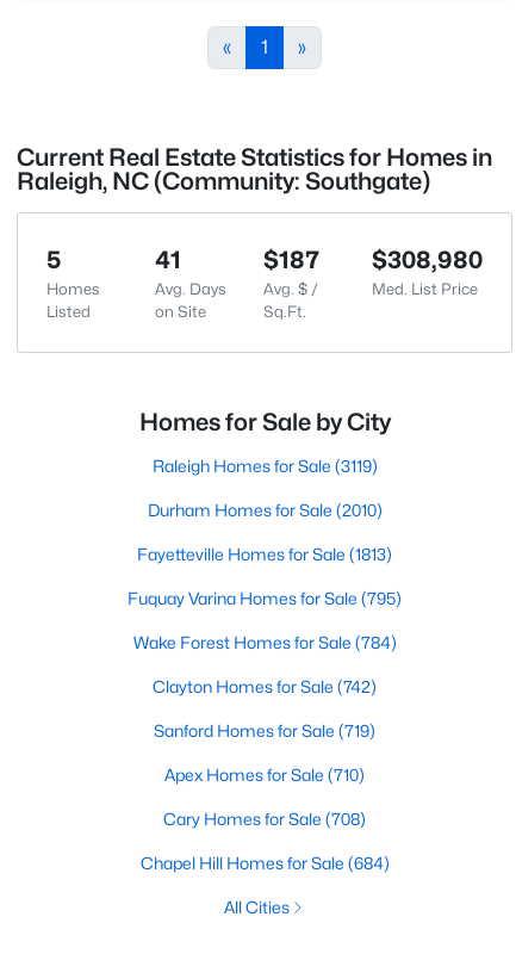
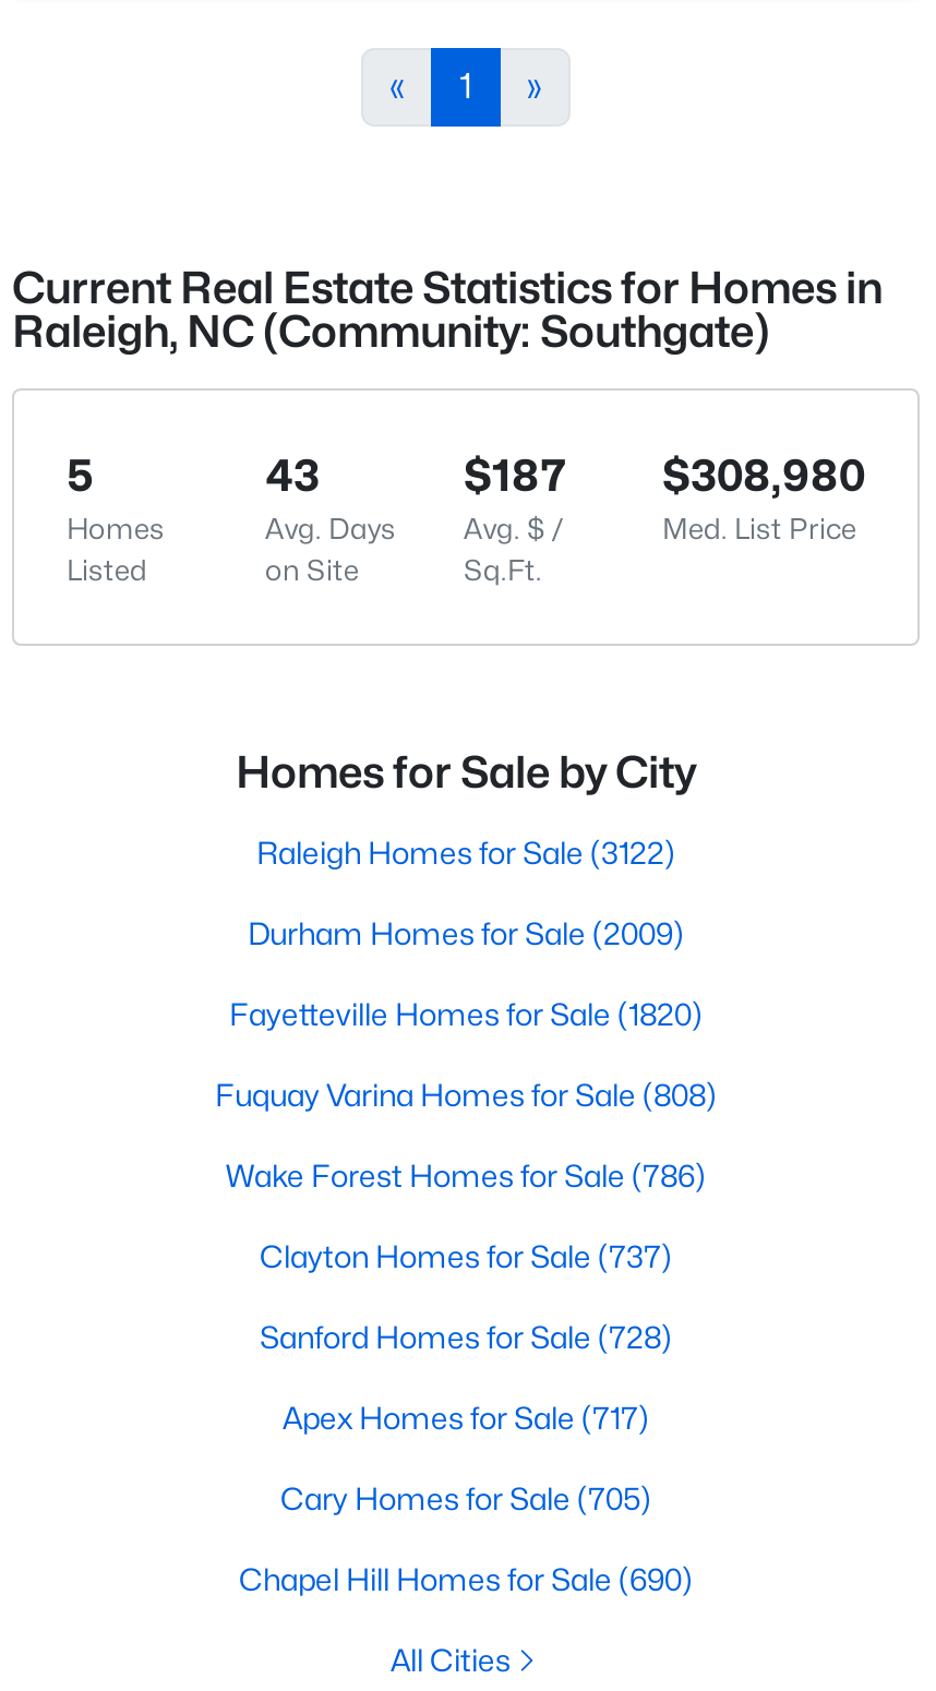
- 41
+ 43

- Raleigh Homes for Sale (3119)
+ Raleigh Homes for Sale (3122)

- Durham Homes for Sale (2010)
+ Durham Homes for Sale (2009)

- Fayetteville Homes for Sale (1813)
+ Fayetteville Homes for Sale (1820)

- Fuquay Varina Homes for Sale (795)
+ Fuquay Varina Homes for Sale (808)

- Wake Forest Homes for Sale (784)
+ Wake Forest Homes for Sale (786)

- Clayton Homes for Sale (742)
+ Clayton Homes for Sale (737)

- Sanford Homes for Sale (719)
+ Sanford Homes for Sale (728)

- Apex Homes for Sale (710)
+ Apex Homes for Sale (717)

- Cary Homes for Sale (708)
+ Cary Homes for Sale (705)

- Chapel Hill Homes for Sale (684)
+ Chapel Hill Homes for Sale (690)
